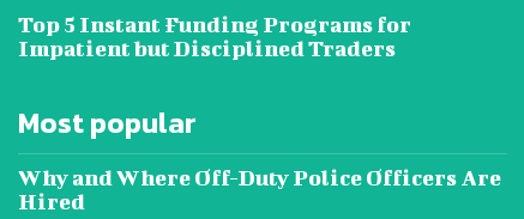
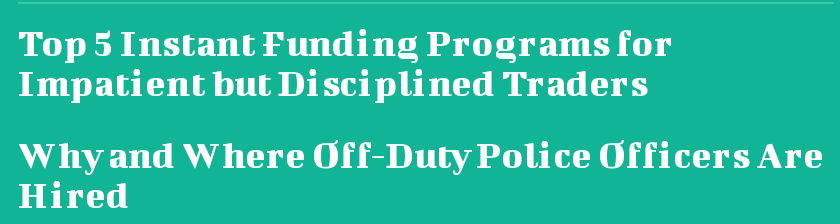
- Most popular
